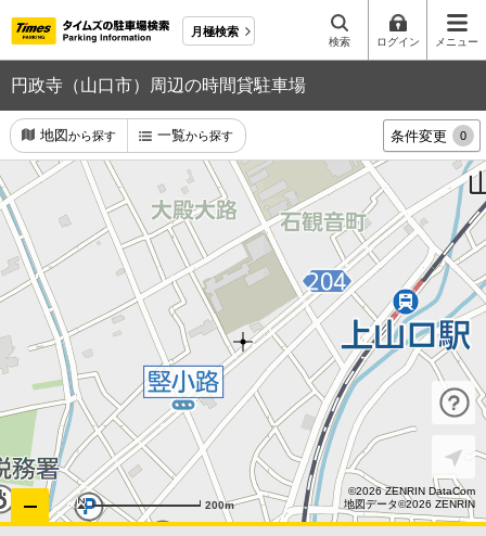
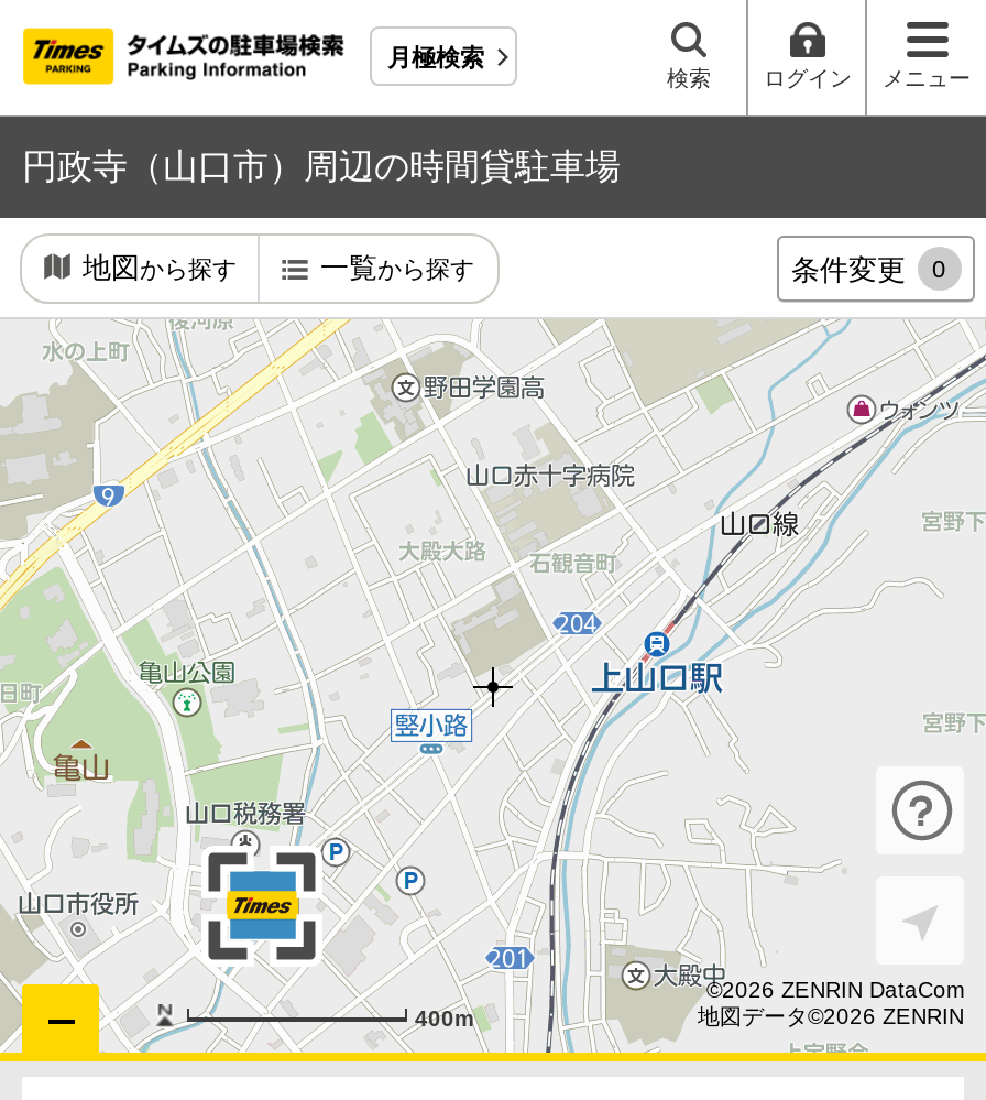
- [image]
- 200m
+ [image]
+ 400m
